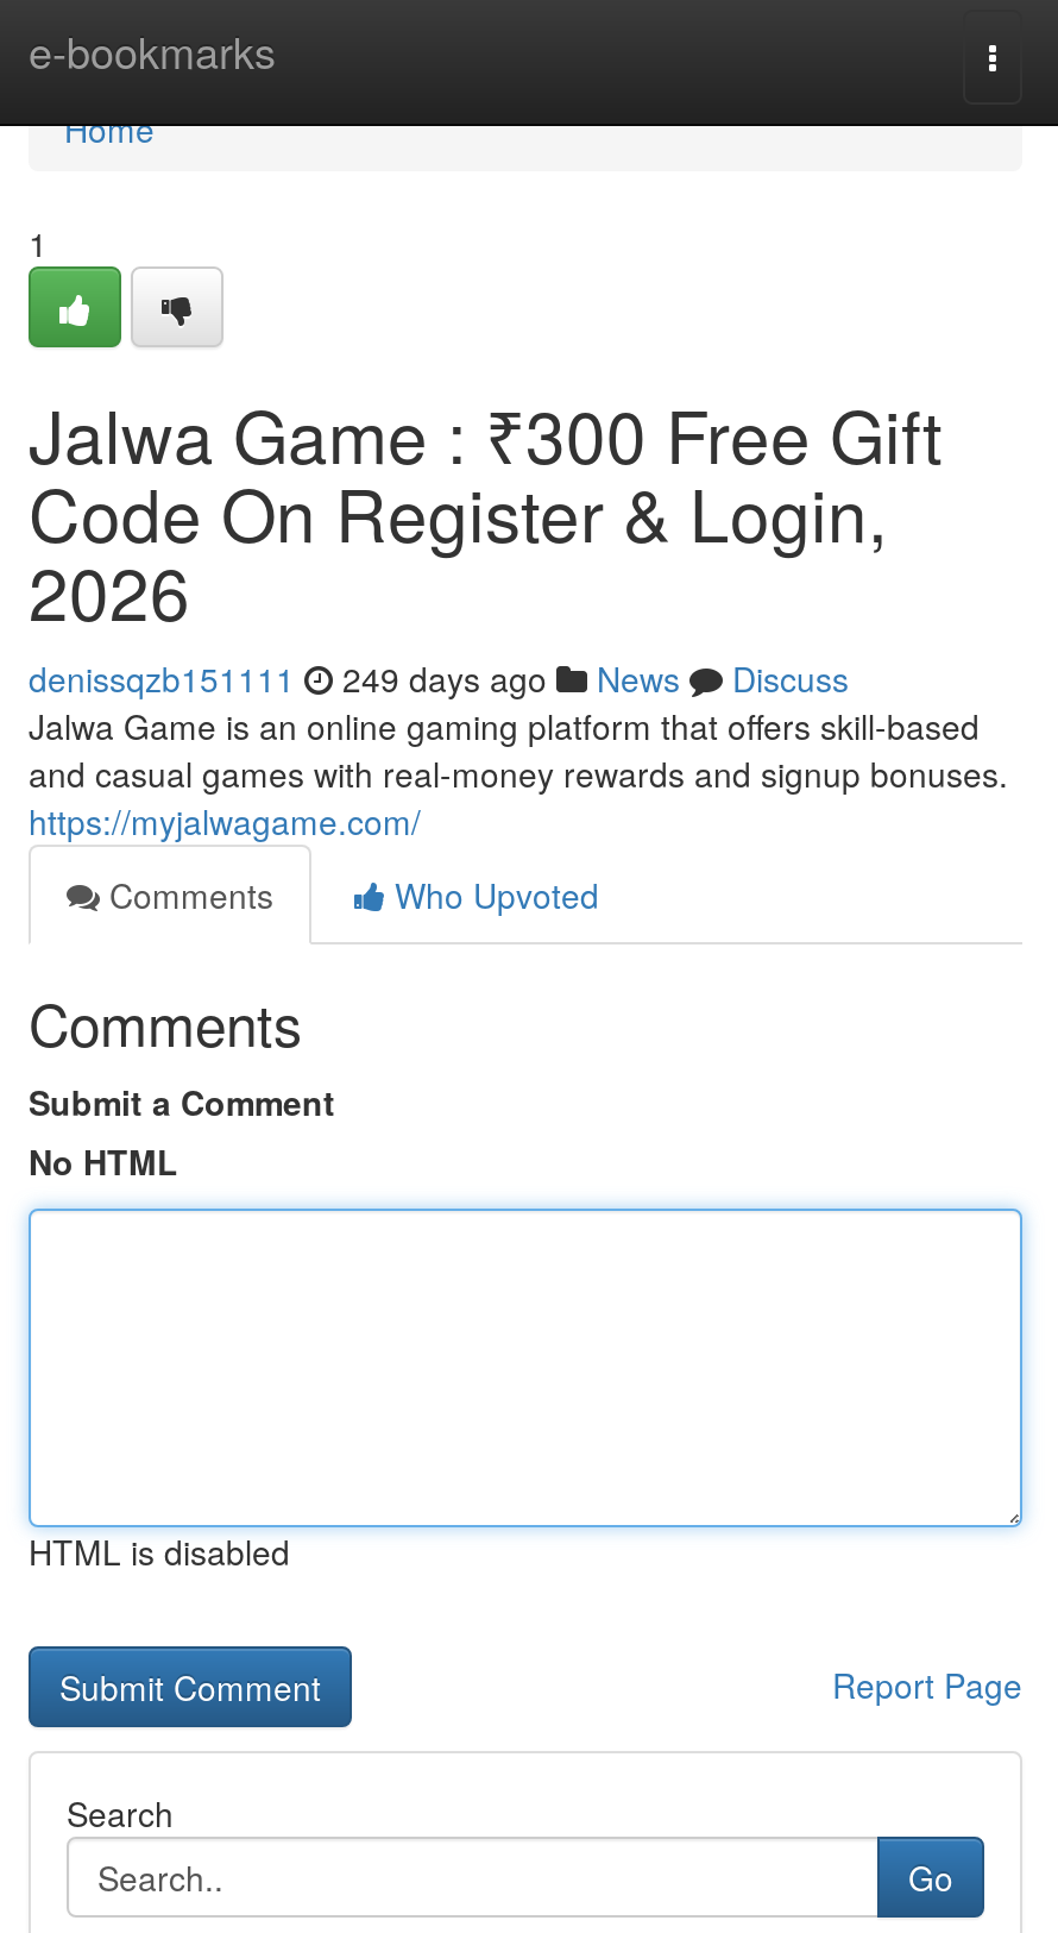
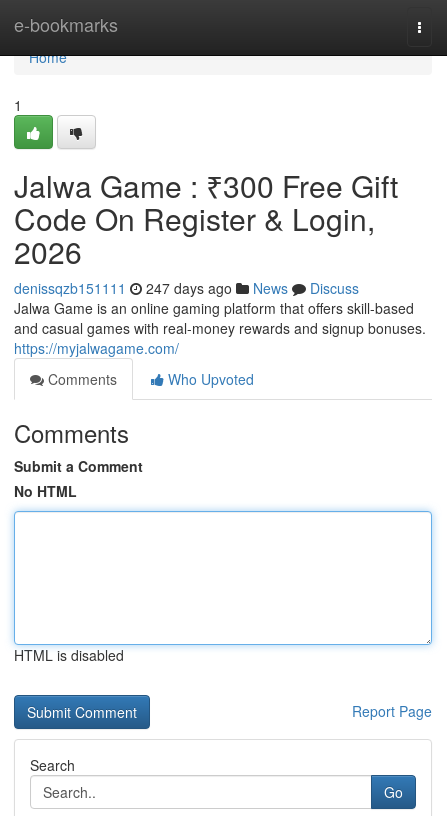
- denissqzb151111 249 days ago News Discuss
+ denissqzb151111 247 days ago News Discuss
